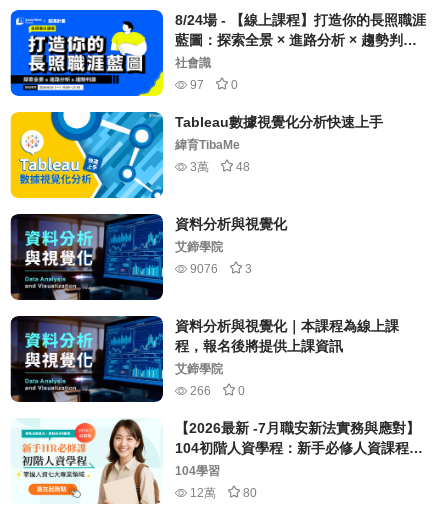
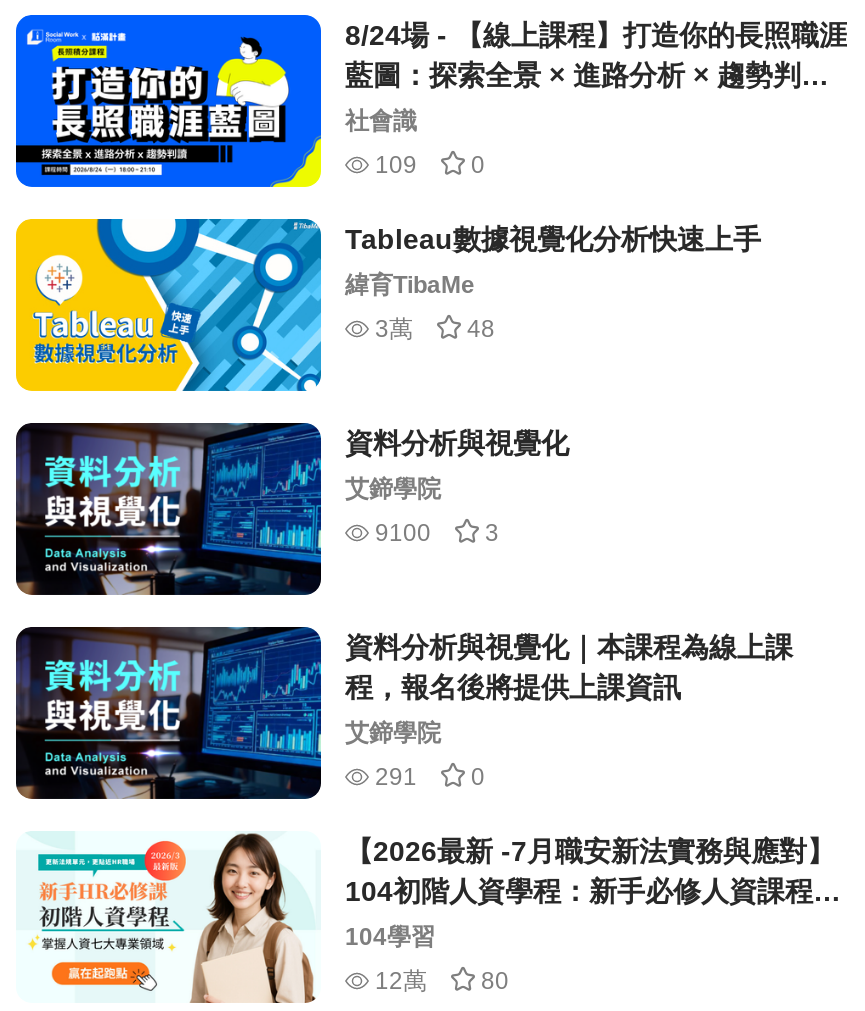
- 97 0
+ 109 0

- 9076 3
+ 9100 3

- 266 0
+ 291 0
